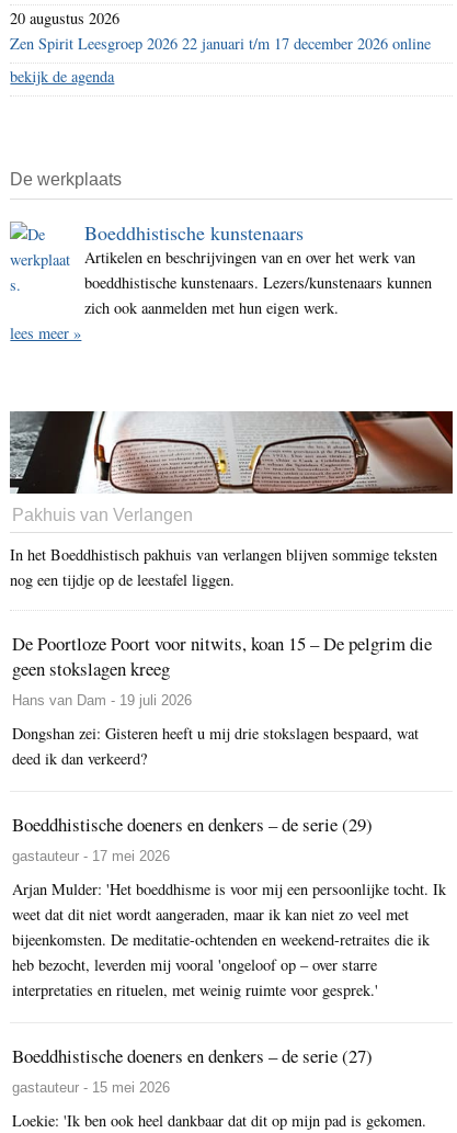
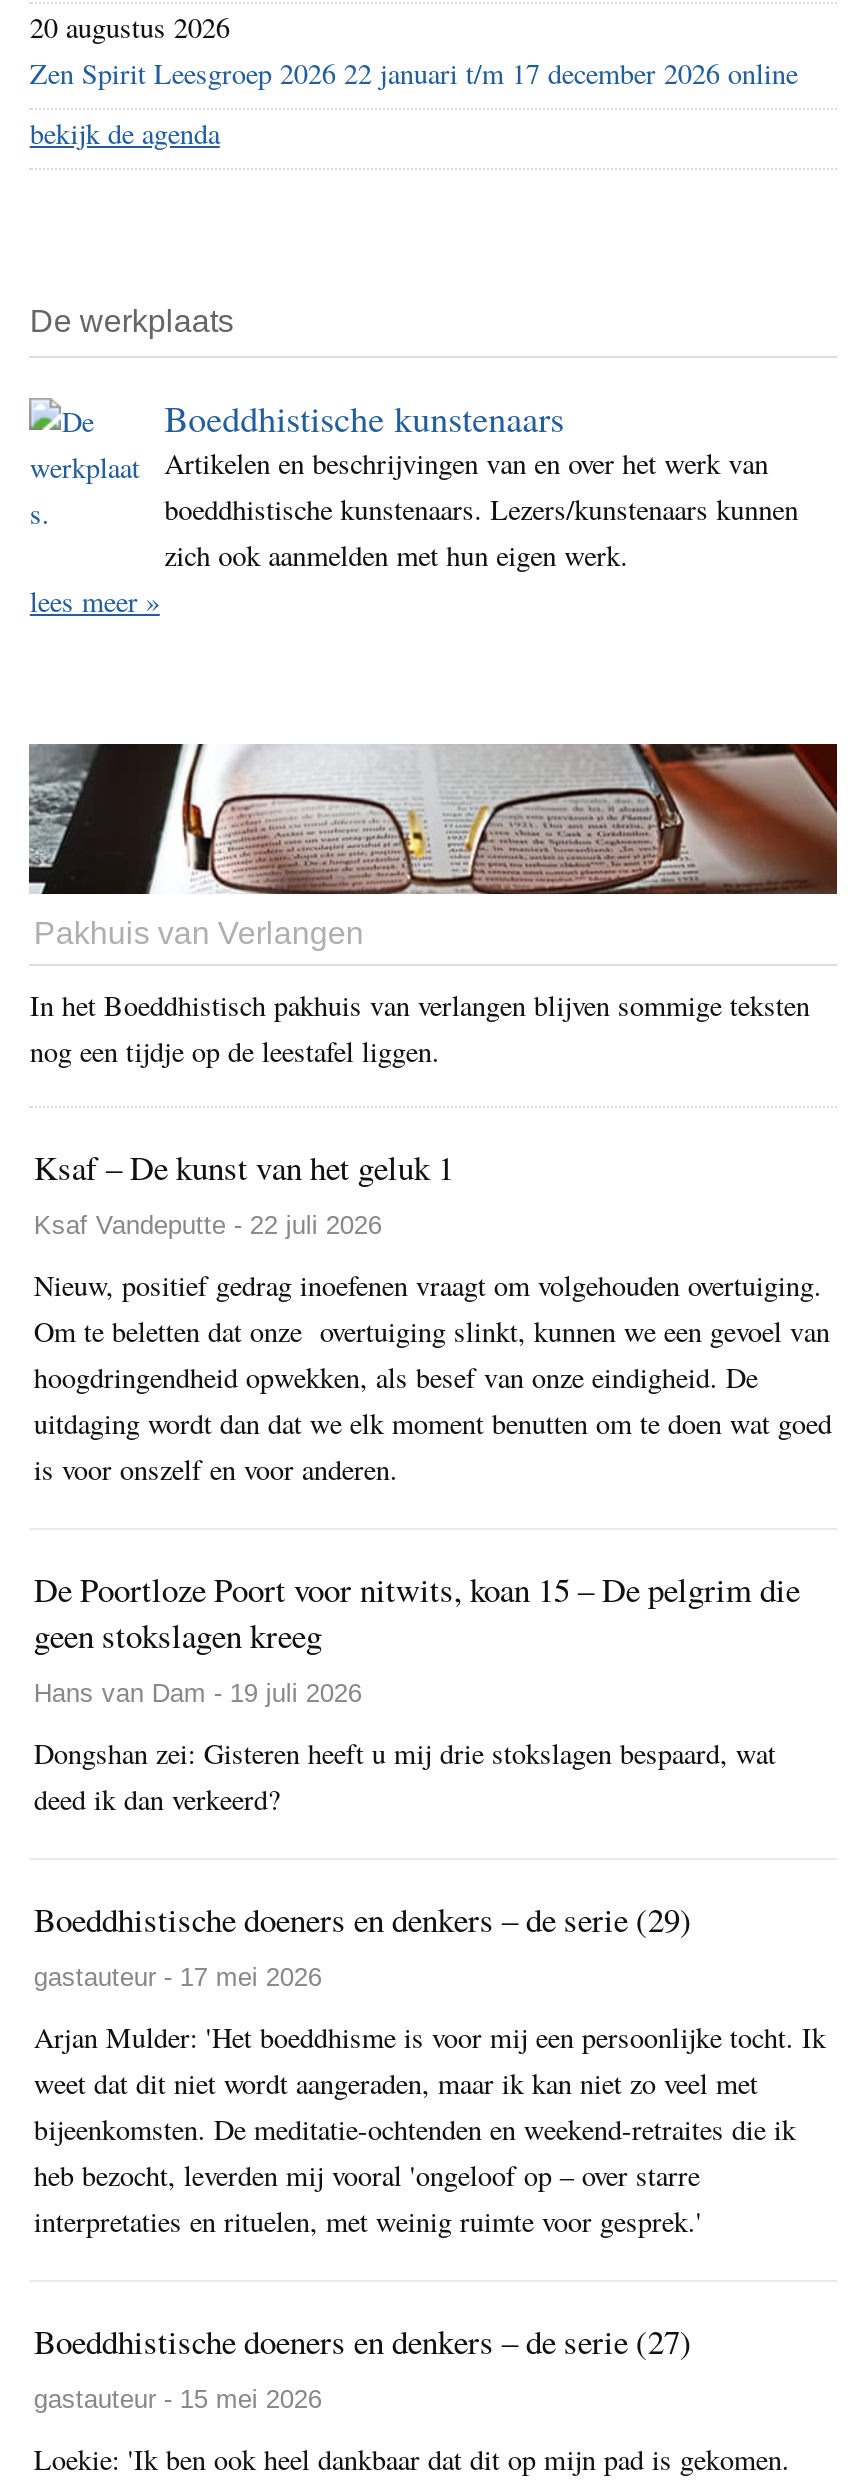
+ Ksaf – De kunst van het geluk 1
+ Ksaf Vandeputte - 22 juli 2026
+ Nieuw, positief gedrag inoefenen vraagt om volgehouden overtuiging.
+ Om te beletten dat onze overtuiging slinkt, kunnen we een gevoel van
+ hoogdringendheid opwekken, als besef van onze eindigheid. De
+ uitdaging wordt dan dat we elk moment benutten om te doen wat goed
+ is voor onszelf en voor anderen.
